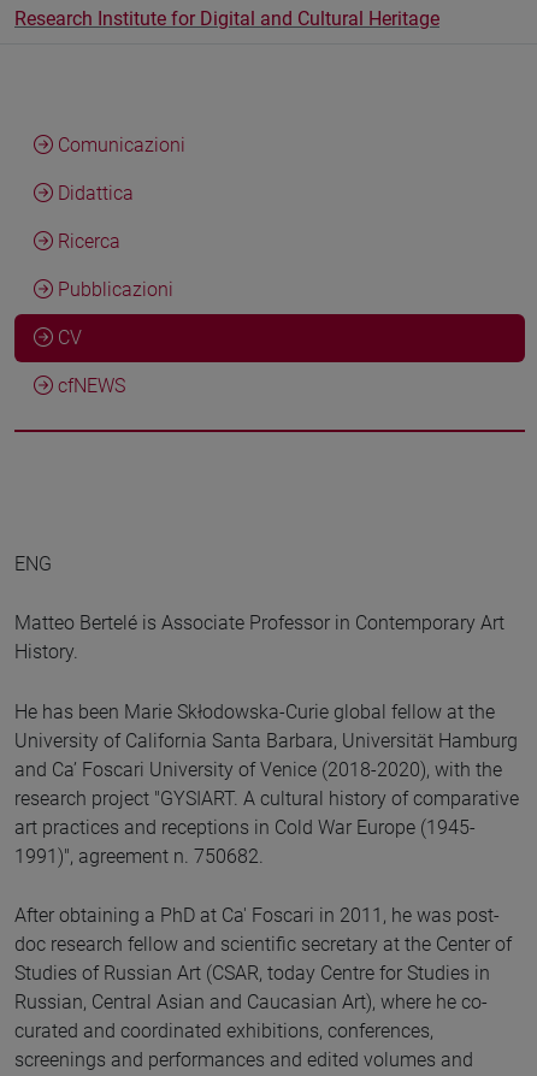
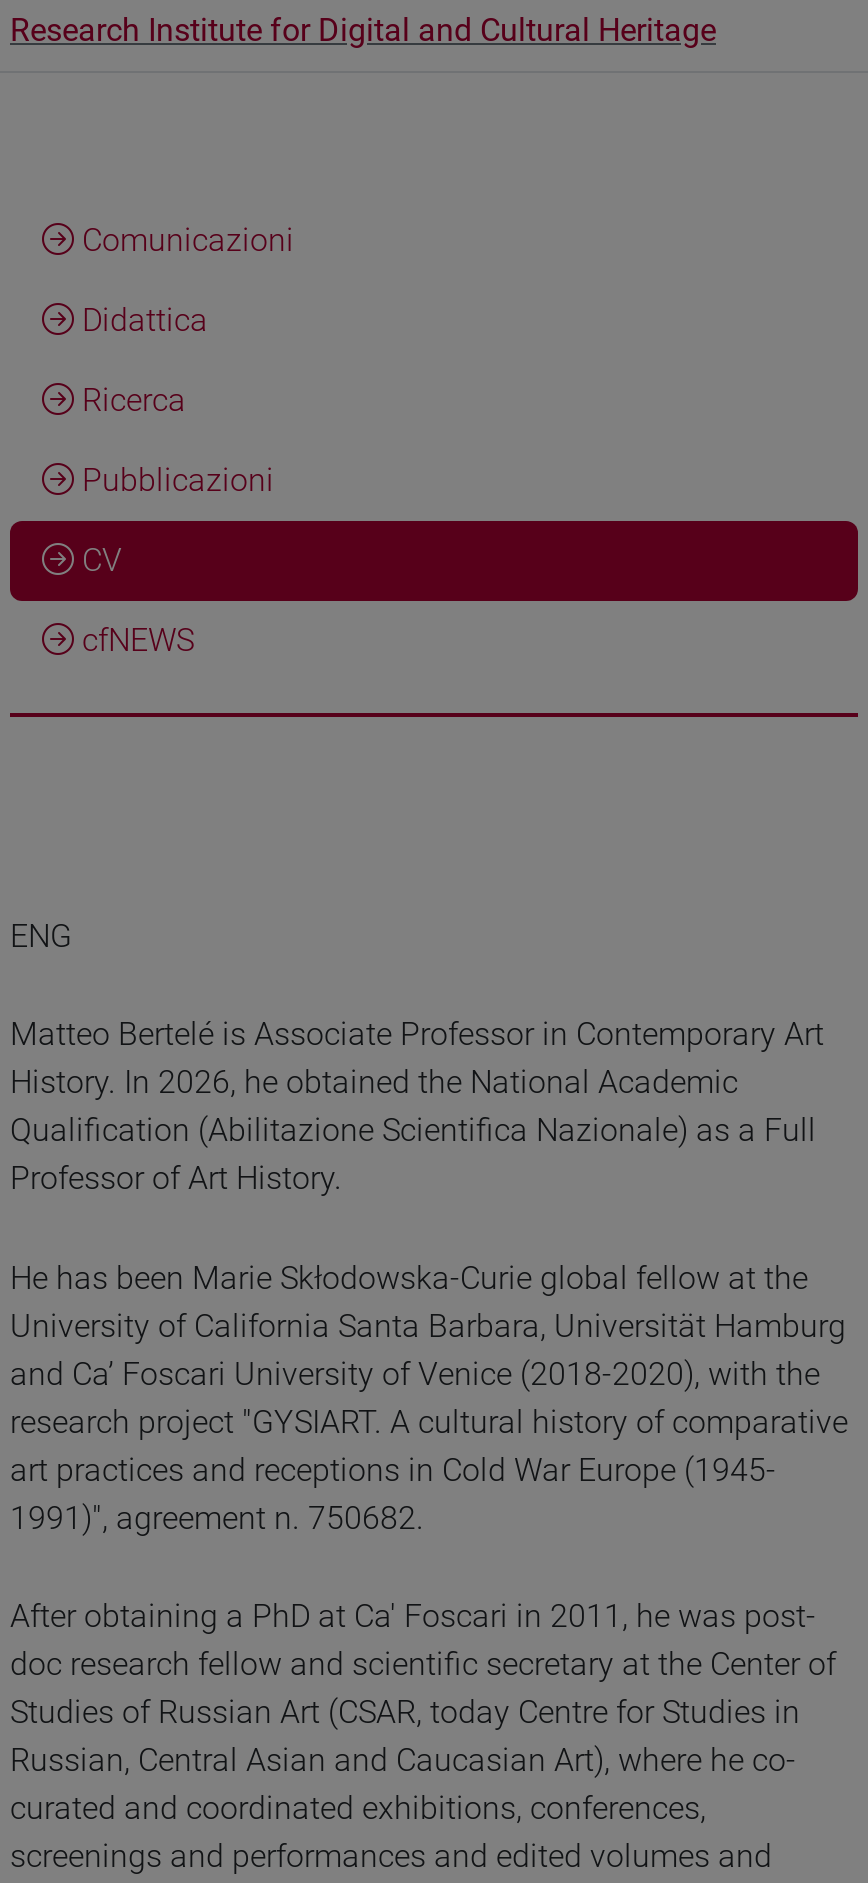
- History.
+ History. In 2026, he obtained the National Academic
+ Qualification (Abilitazione Scientifica Nazionale) as a Full
+ Professor of Art History.
